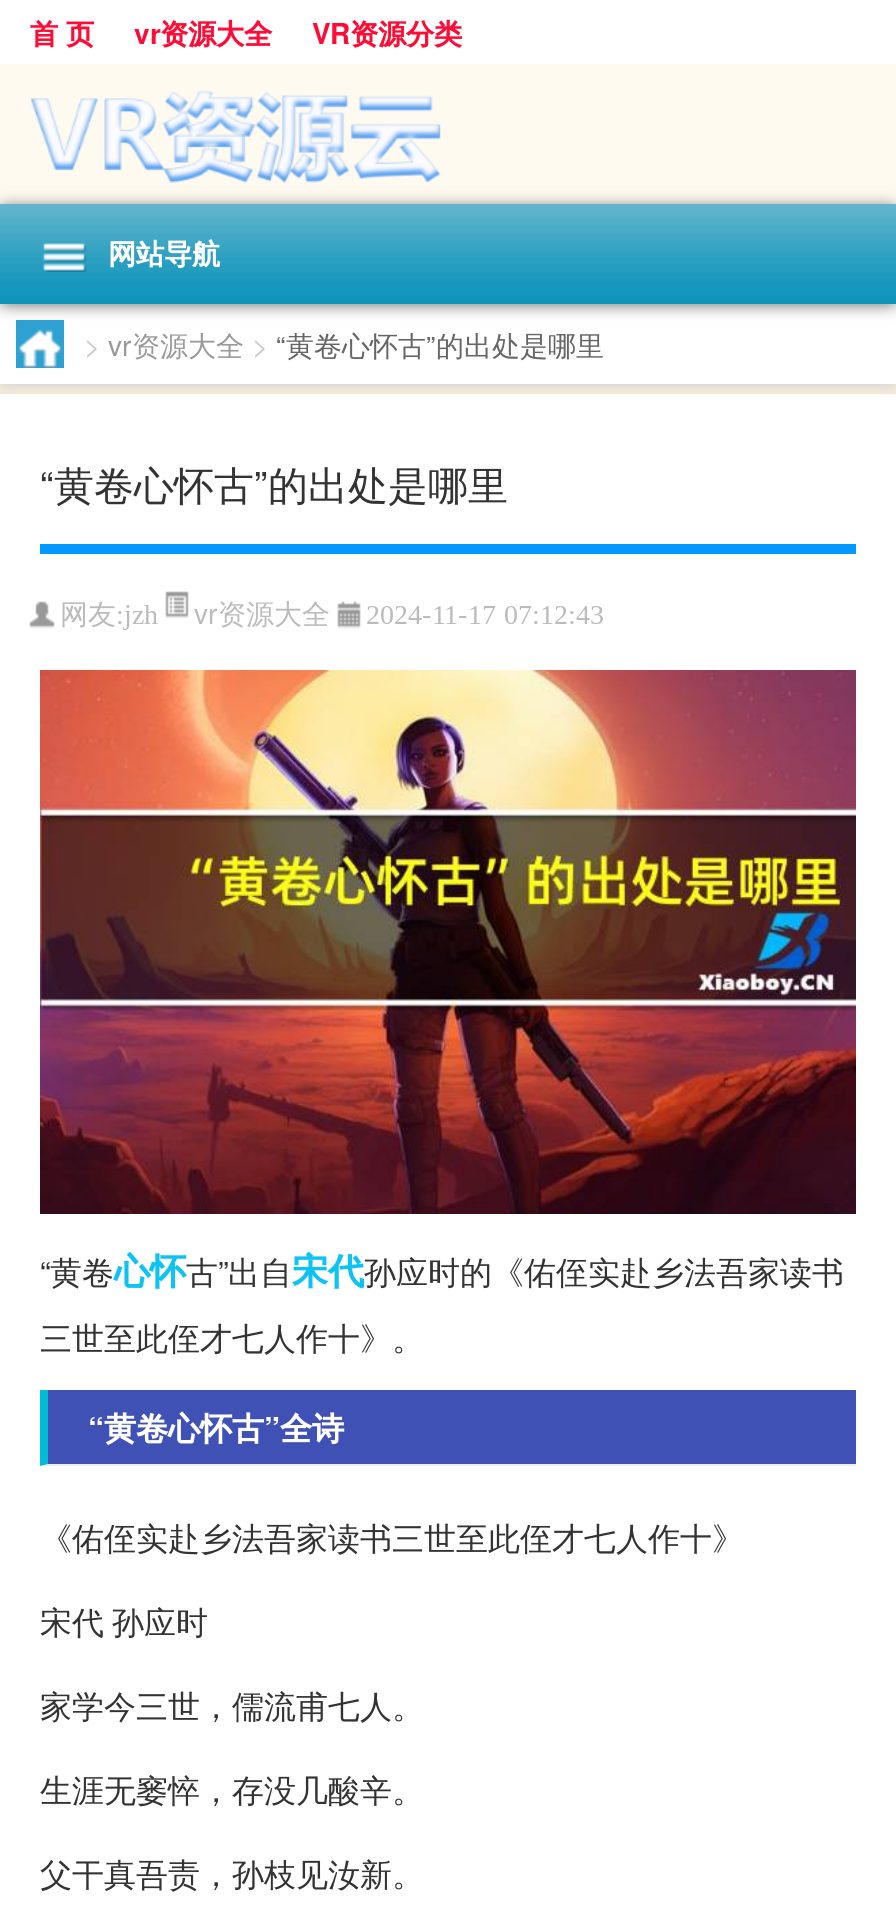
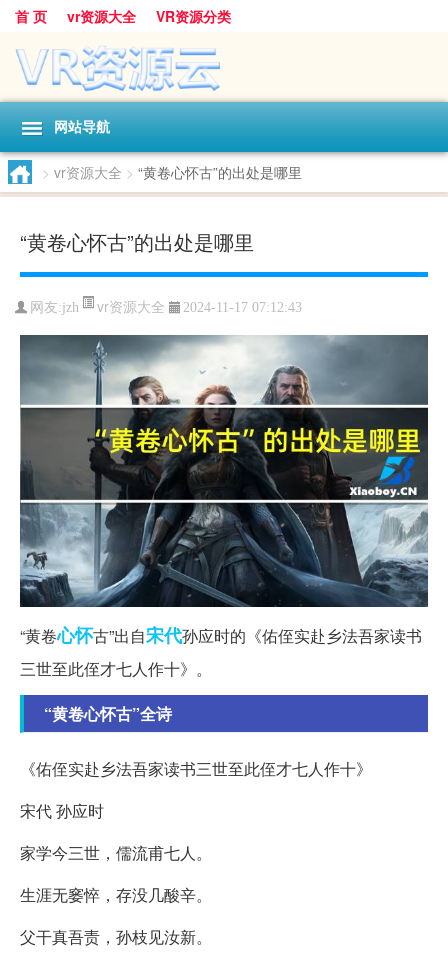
- [image]
+ [image]
